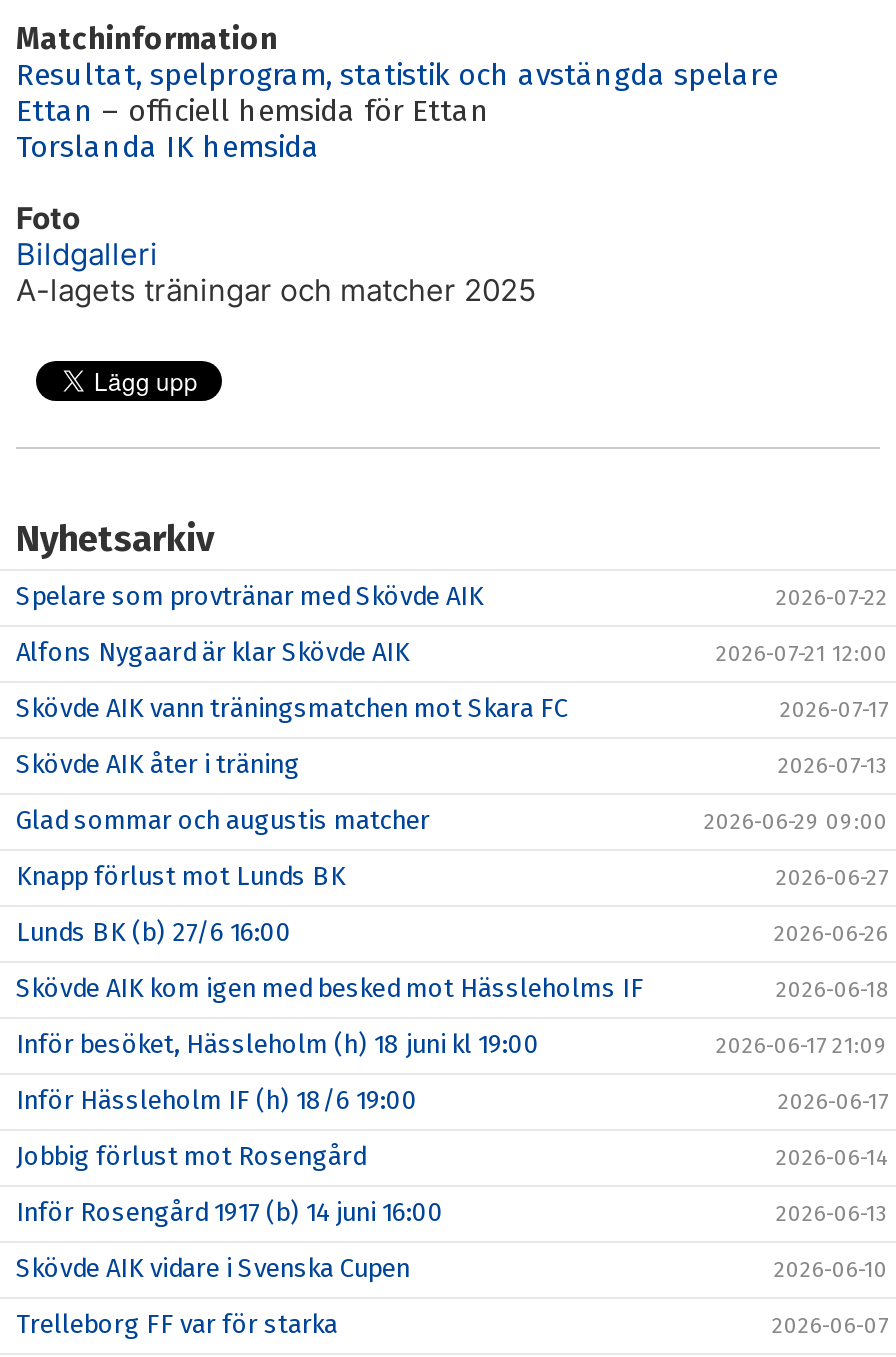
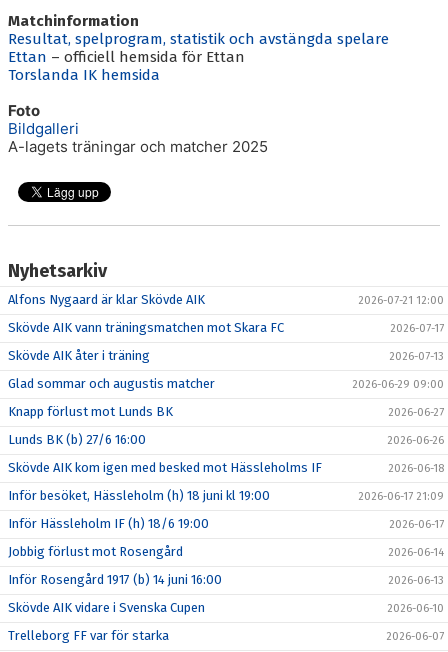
- Spelare som provtränar med Skövde AIK
- 2026-07-22
